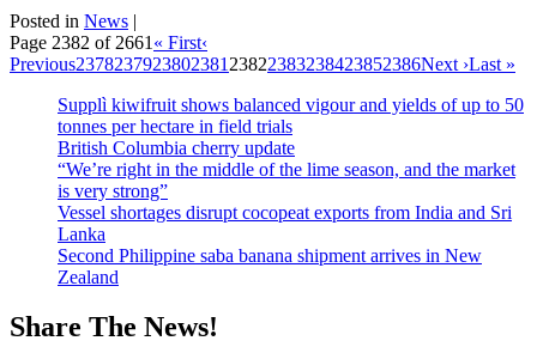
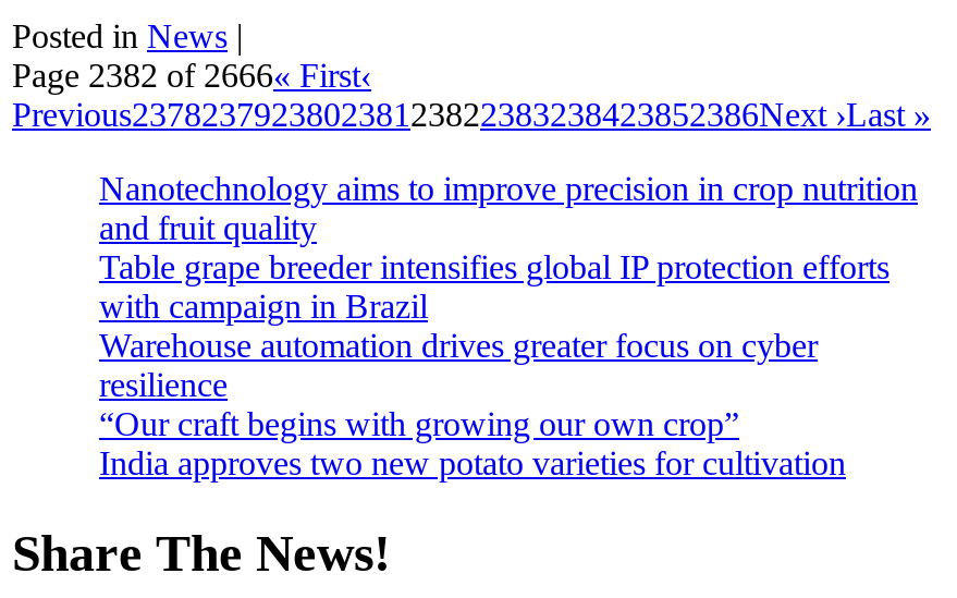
- Page 2382 of 2661« First‹
+ Page 2382 of 2666« First‹

- Supplì kiwifruit shows balanced vigour and yields of up to 50
- tonnes per hectare in field trials
- British Columbia cherry update
- “We’re right in the middle of the lime season, and the market
- is very strong”
- Vessel shortages disrupt cocopeat exports from India and Sri
- Lanka
- Second Philippine saba banana shipment arrives in New
- Zealand
+ Nanotechnology aims to improve precision in crop nutrition
+ and fruit quality
+ Table grape breeder intensifies global IP protection efforts
+ with campaign in Brazil
+ Warehouse automation drives greater focus on cyber
+ resilience
+ “Our craft begins with growing our own crop”
+ India approves two new potato varieties for cultivation
